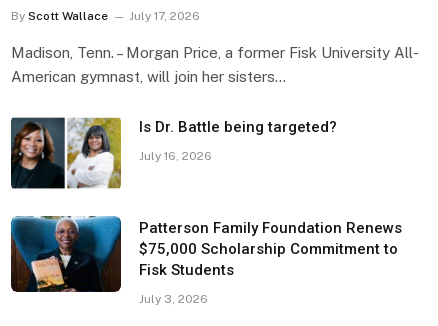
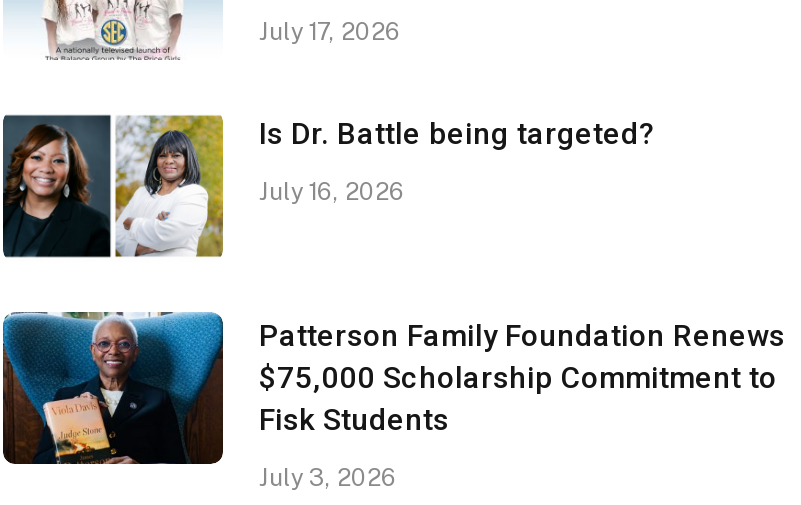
- By Scott Wallace

- Madison, Tenn. – Morgan Price, a former Fisk University All-
- American gymnast, will join her sisters…
